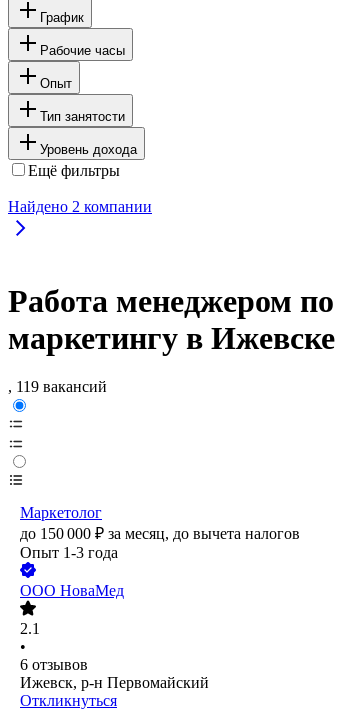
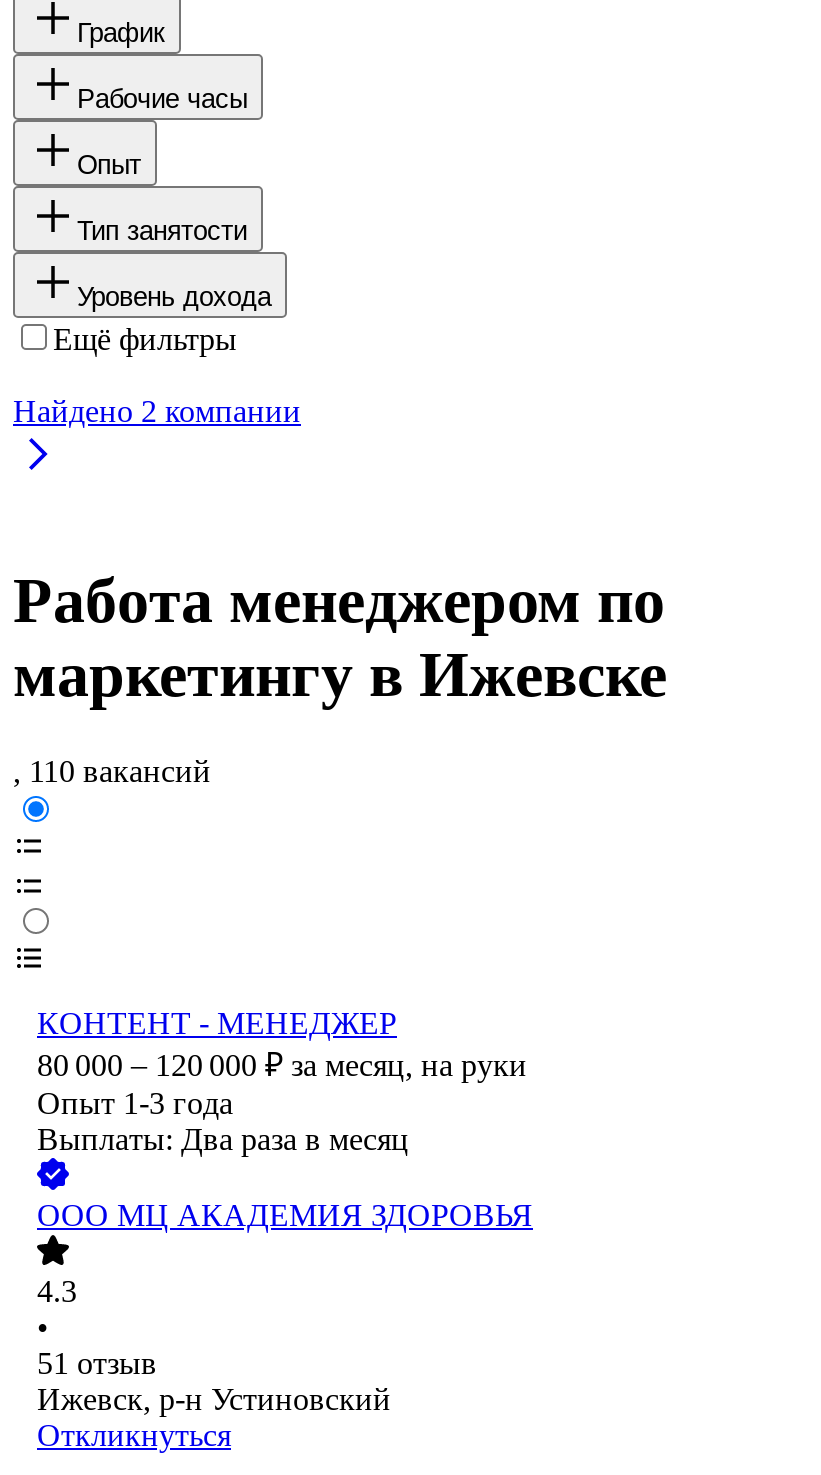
- , 119 вакансий
+ , 110 вакансий

- Маркетолог
- до 150 000 ₽ за месяц, до вычета налогов
+ КОНТЕНТ - МЕНЕДЖЕР
+ 80 000 – 120 000 ₽ за месяц, на руки

- ООО НоваМед
- 2.1
+ Выплаты: Два раза в месяц
+ ООО МЦ АКАДЕМИЯ ЗДОРОВЬЯ
+ 4.3

- 6 отзывов
- Ижевск, р-н Первомайский
+ 51 отзыв
+ Ижевск, р-н Устиновский
